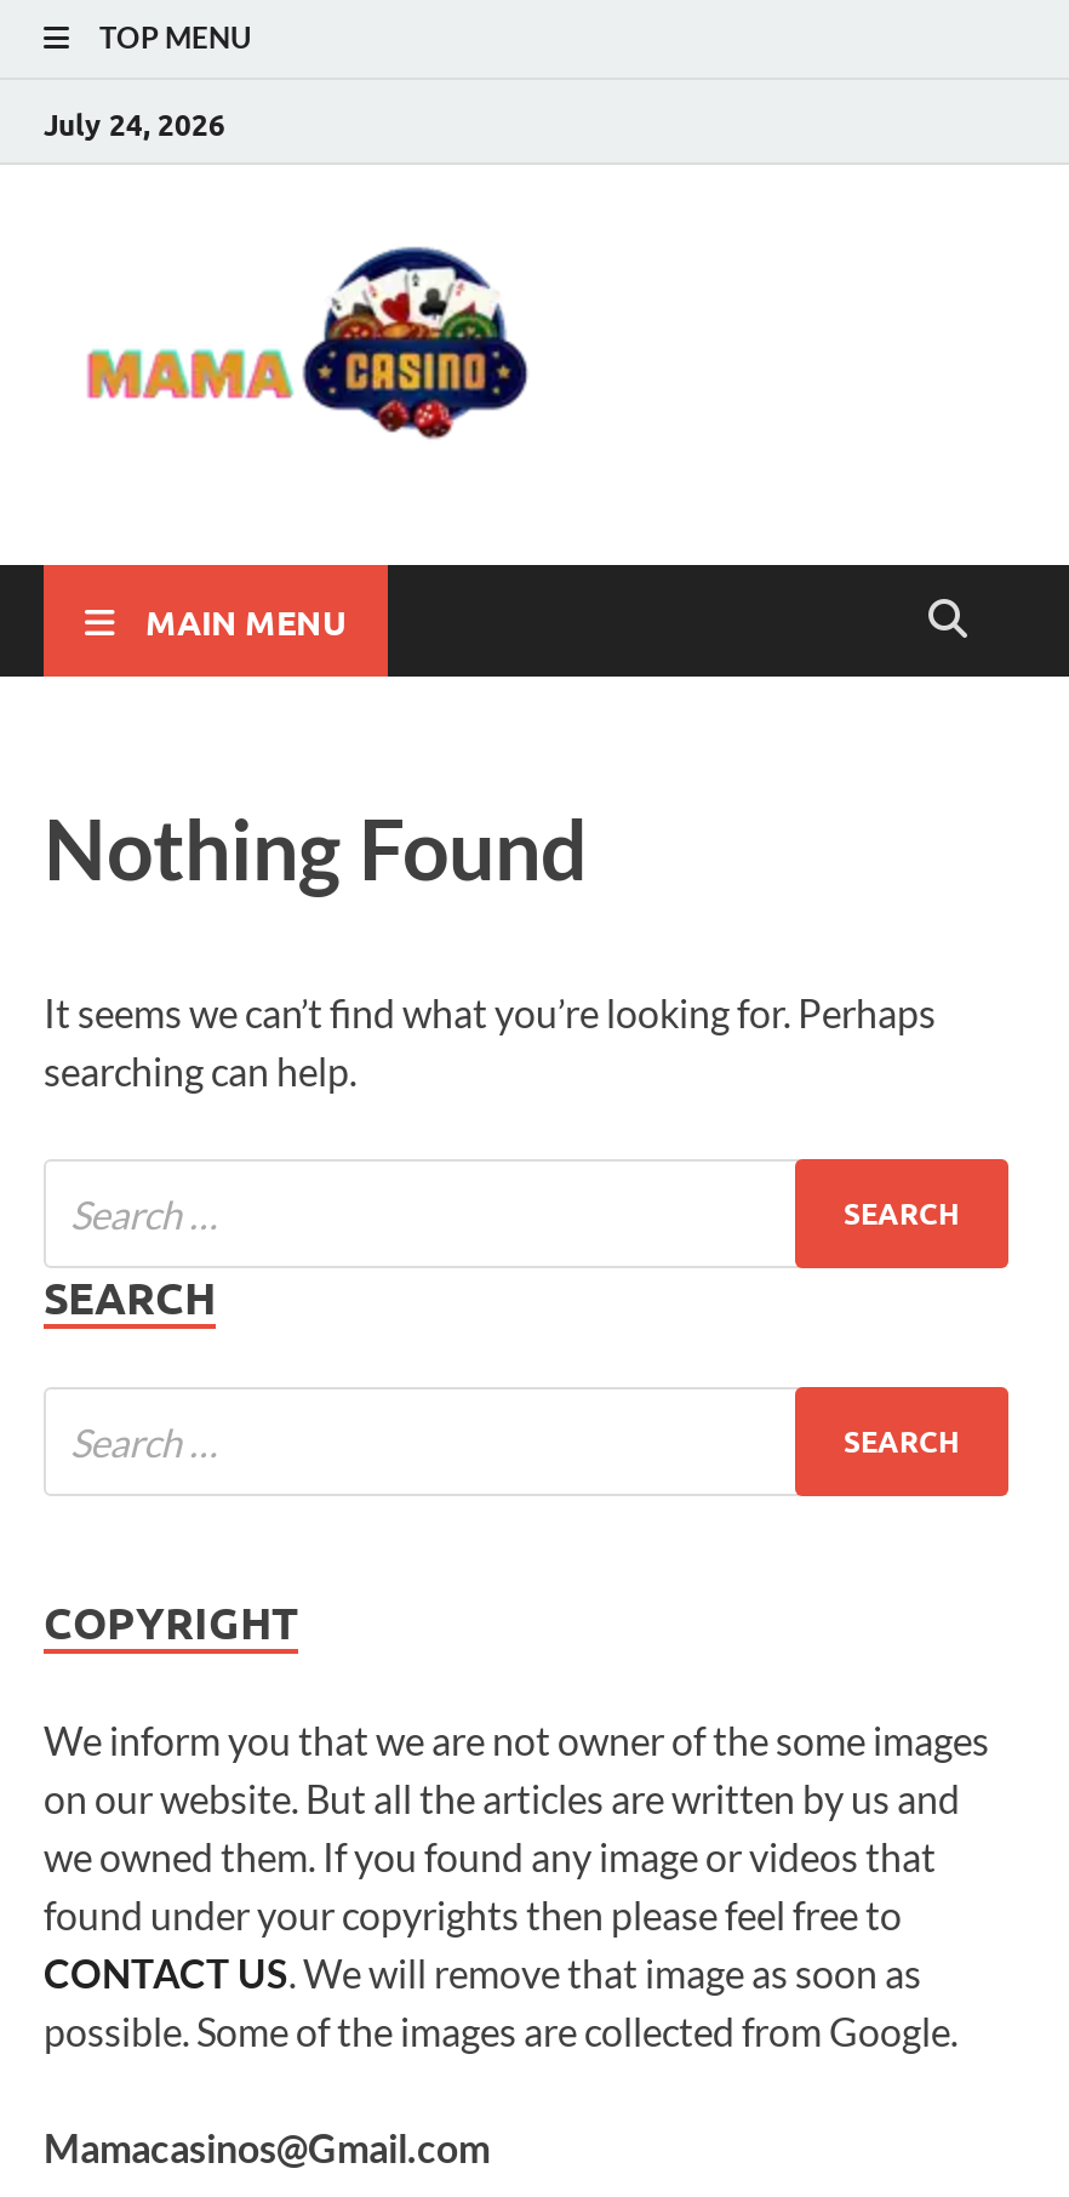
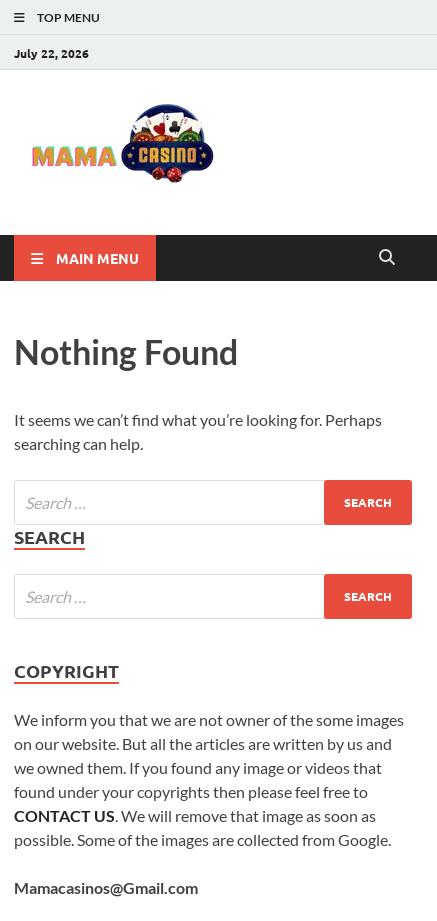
- July 24, 2026
+ July 22, 2026
